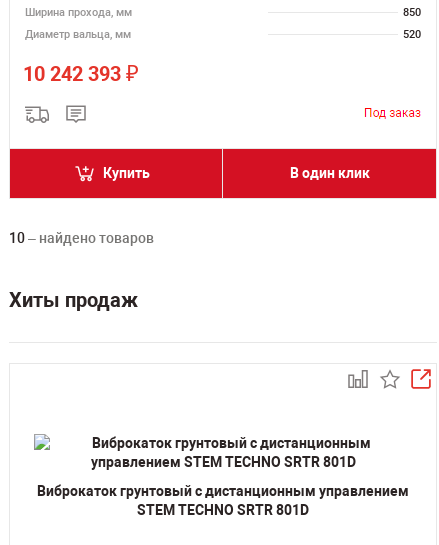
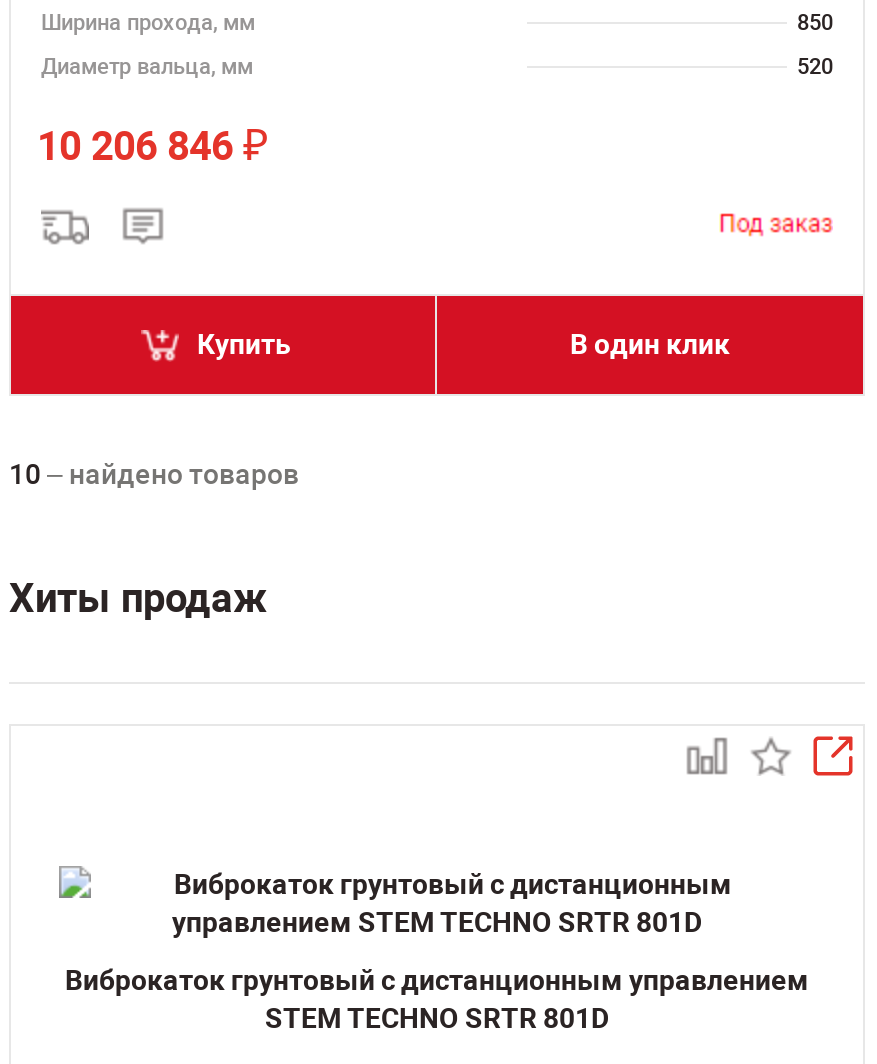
- 10 242 393 ₽
+ 10 206 846 ₽
